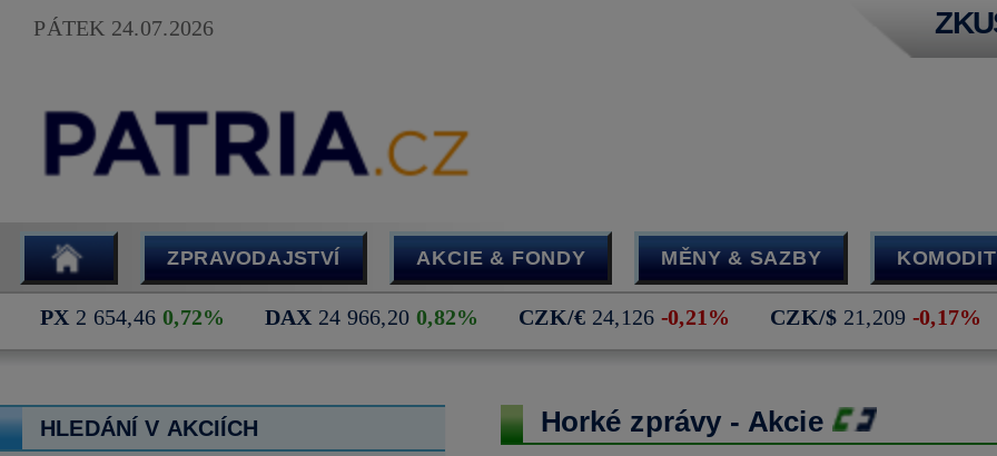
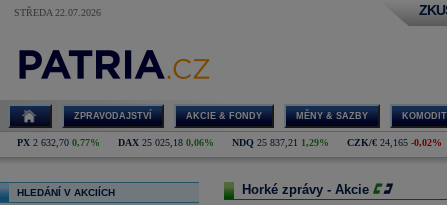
- PÁTEK 24.07.2026
+ STŘEDA 22.07.2026

- PX 2 654,46 0,72%
- DAX 24 966,20 0,82%
- CZK/€ 24,126 -0,21%
- CZK/$ 21,209 -0,17%
+ PX 2 632,70 0,77%
+ DAX 25 025,18 0,06%
+ NDQ 25 837,21 1,29%
+ CZK/€ 24,165 -0,02%
